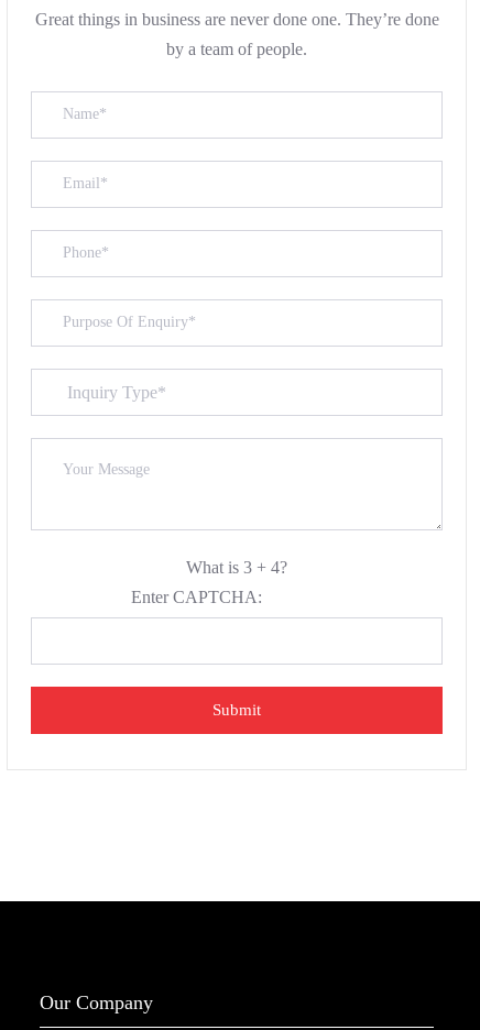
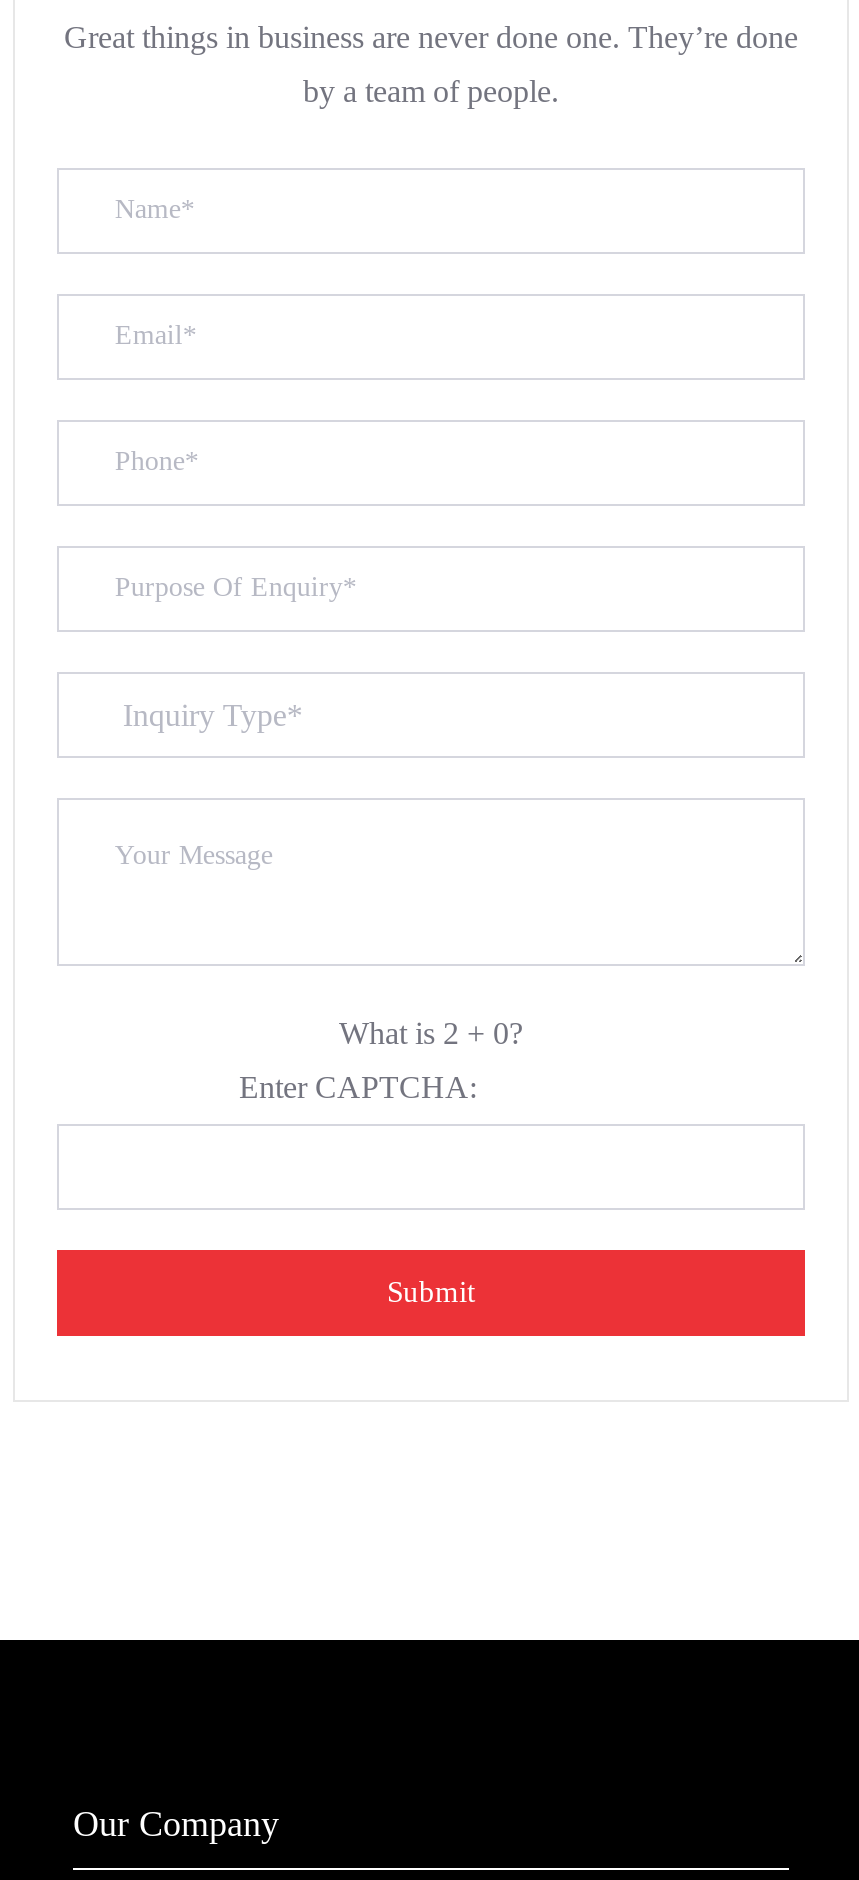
- What is 3 + 4?
+ What is 2 + 0?
